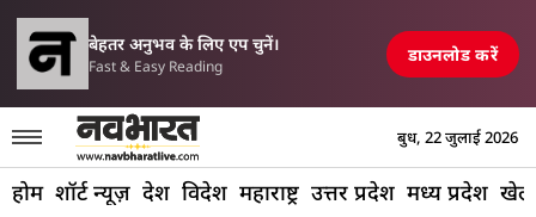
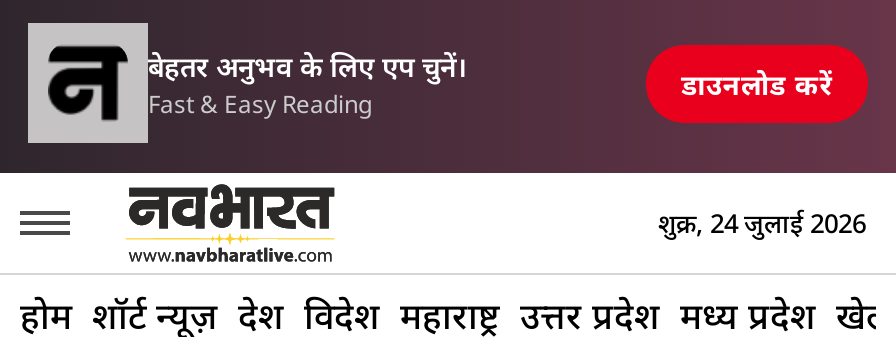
- बुध, 22 जुलाई 2026
+ शुक्र, 24 जुलाई 2026
